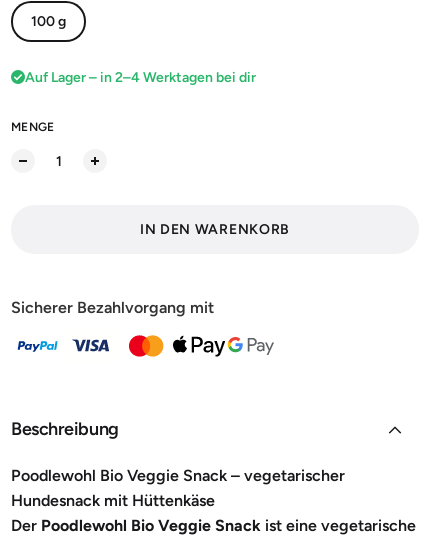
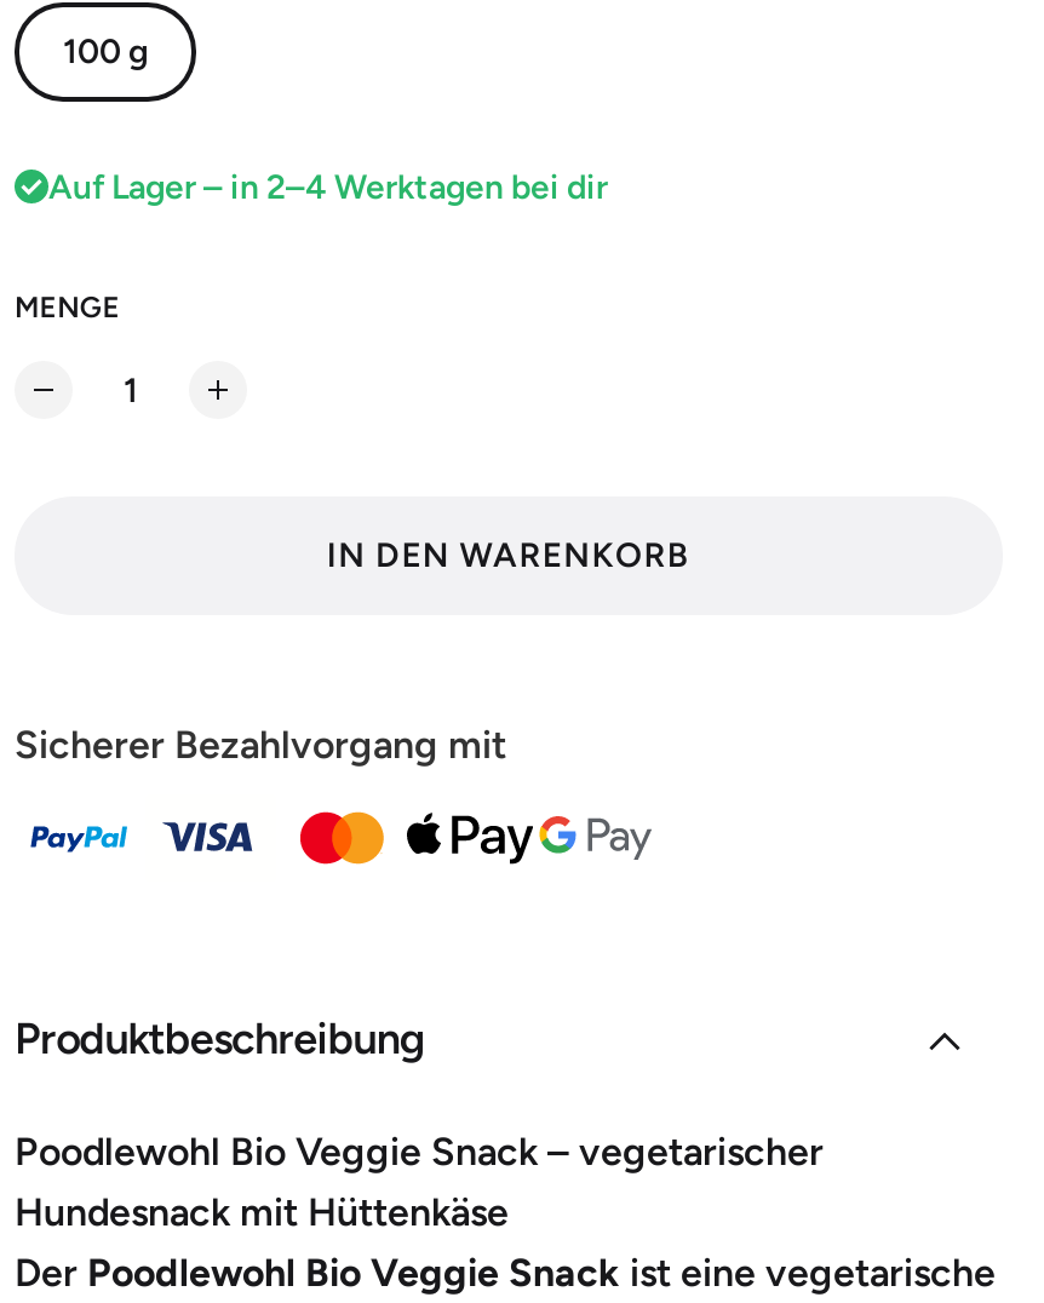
- Beschreibung
+ Produktbeschreibung
